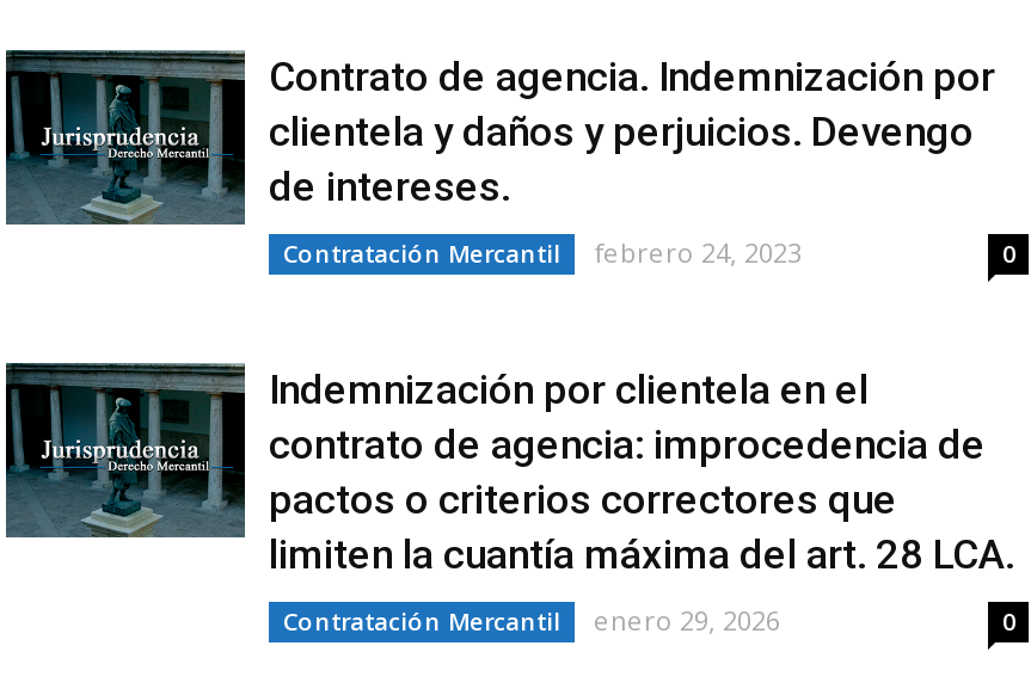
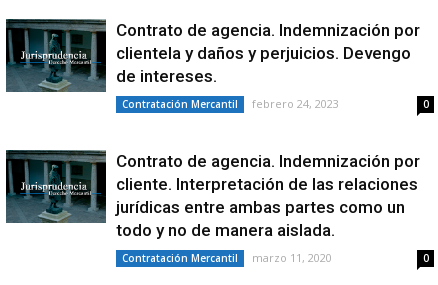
- Indemnización por clientela en el
- contrato de agencia: improcedencia de
- pactos o criterios correctores que
- limiten la cuantía máxima del art. 28 LCA.
+ Contrato de agencia. Indemnización por
+ cliente. Interpretación de las relaciones
+ jurídicas entre ambas partes como un
+ todo y no de manera aislada.

- Contratación Mercantil enero 29, 2026
+ Contratación Mercantil marzo 11, 2020
